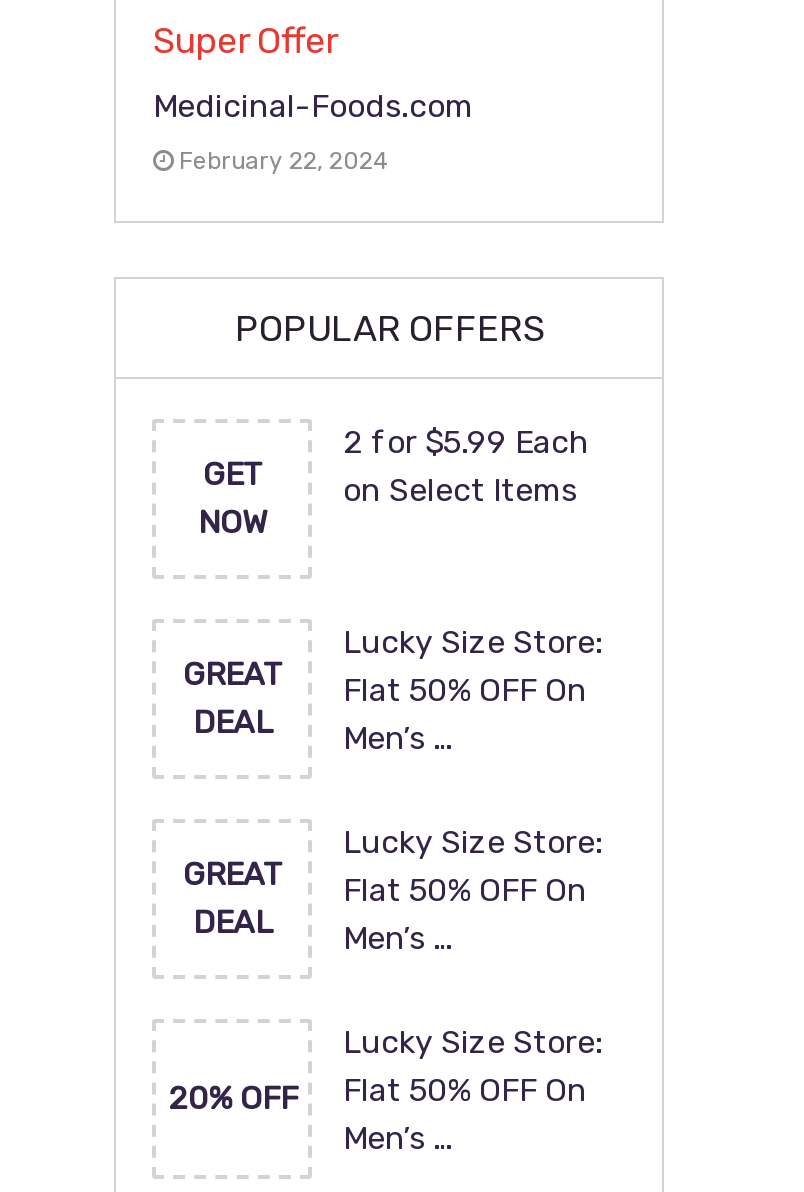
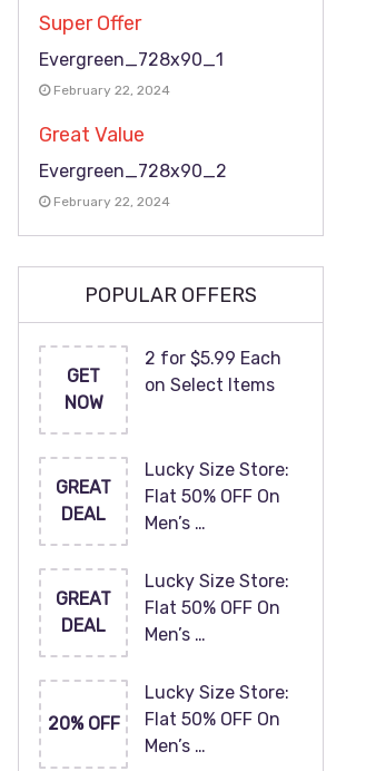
- Medicinal-Foods.com
+ Evergreen_728x90_1
+ February 22, 2024
+ Great Value
+ Evergreen_728x90_2
